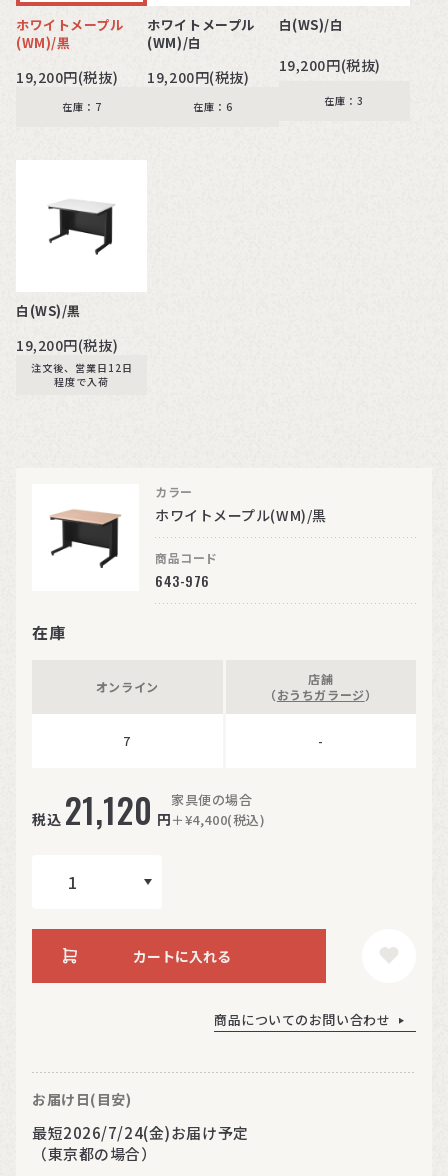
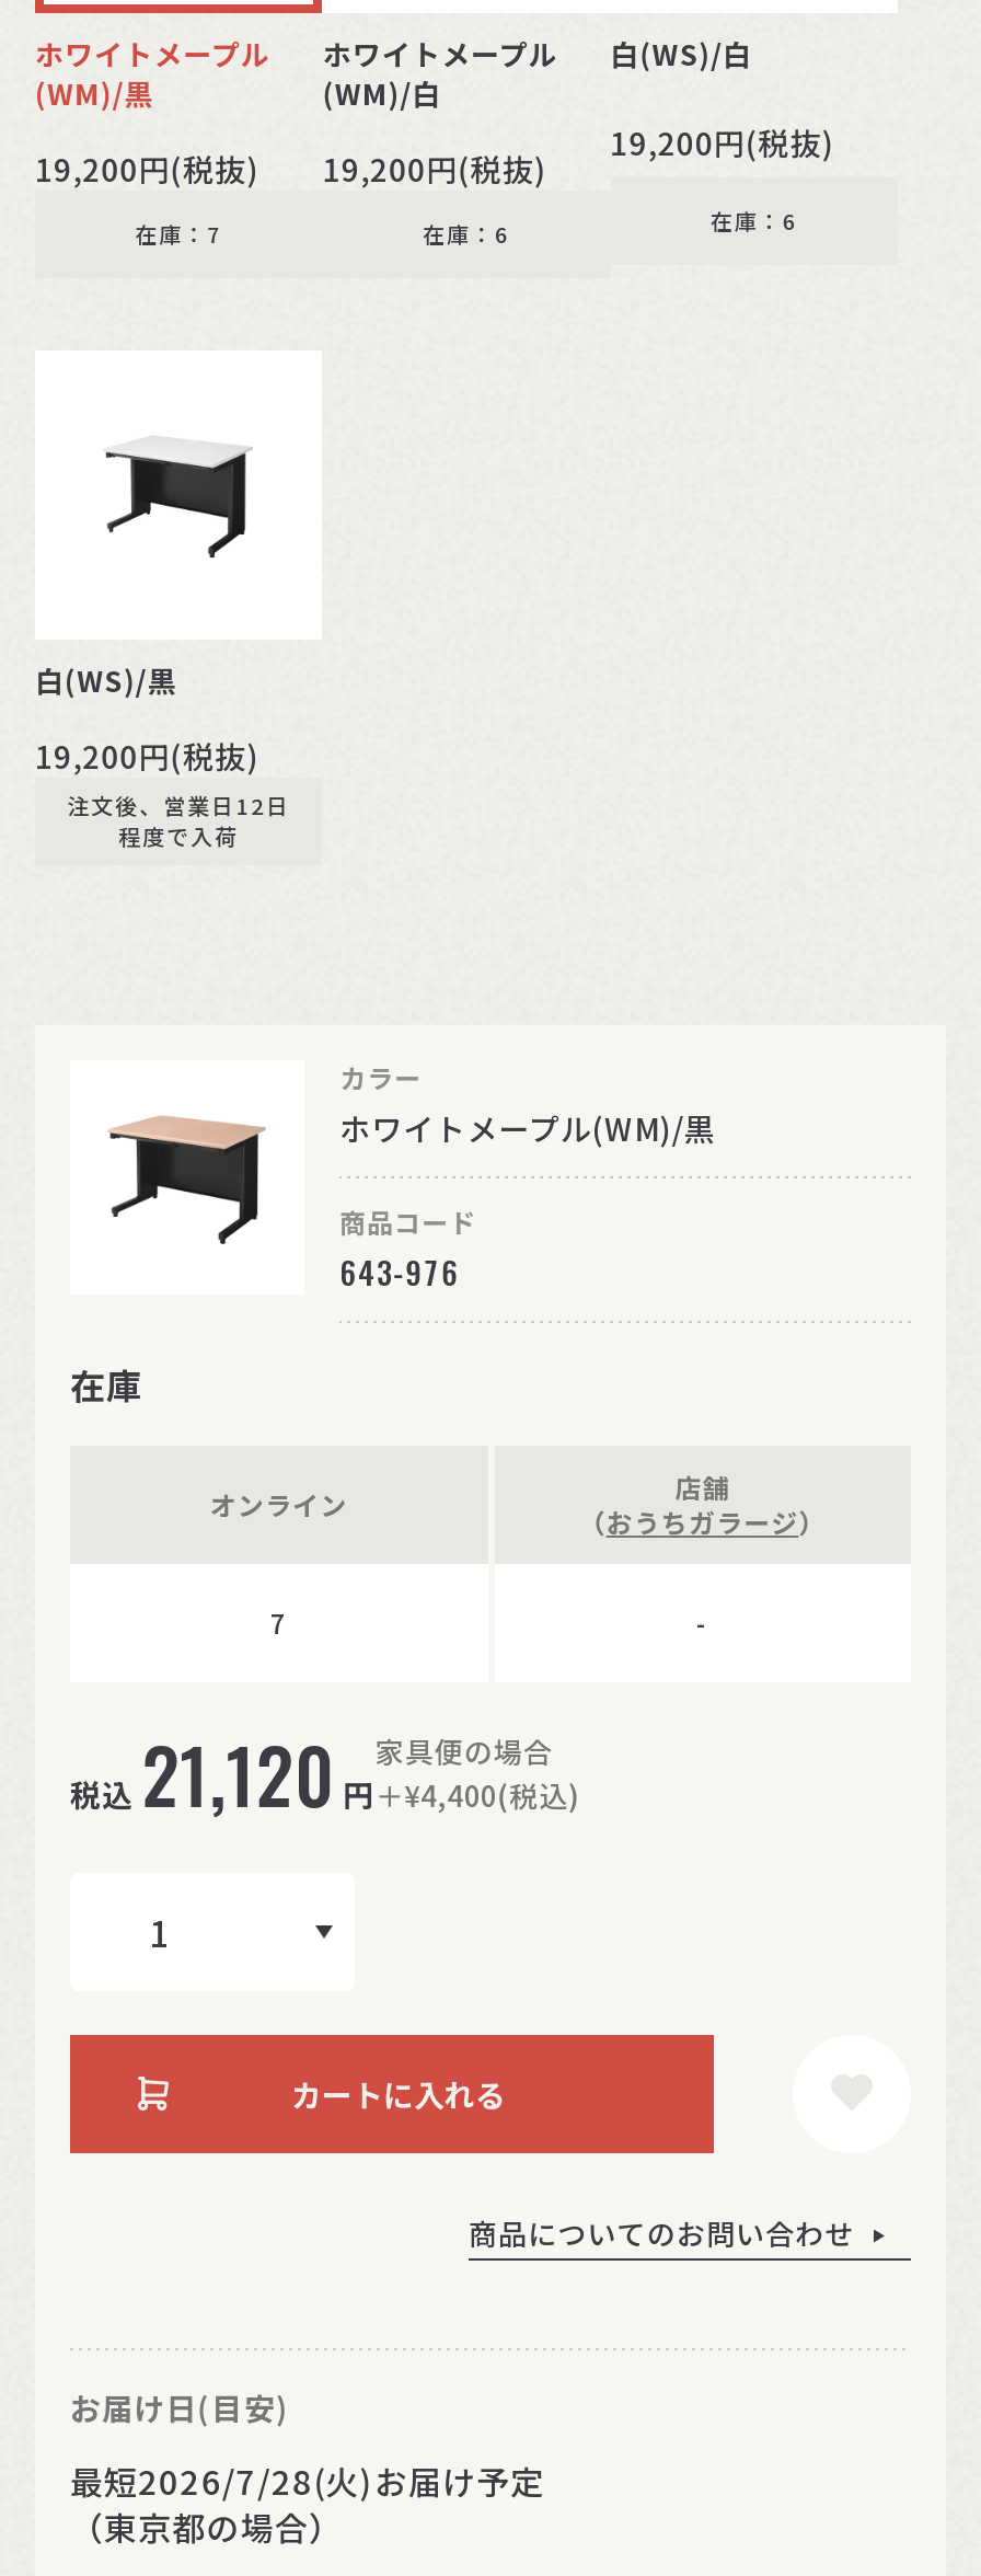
- 在庫：3
+ 在庫：6

- 最短2026/7/24(金)お届け予定
+ 最短2026/7/28(火)お届け予定
